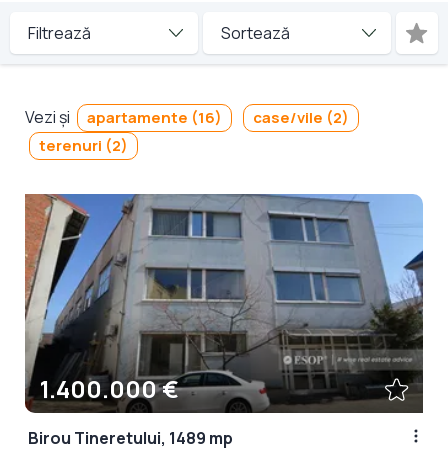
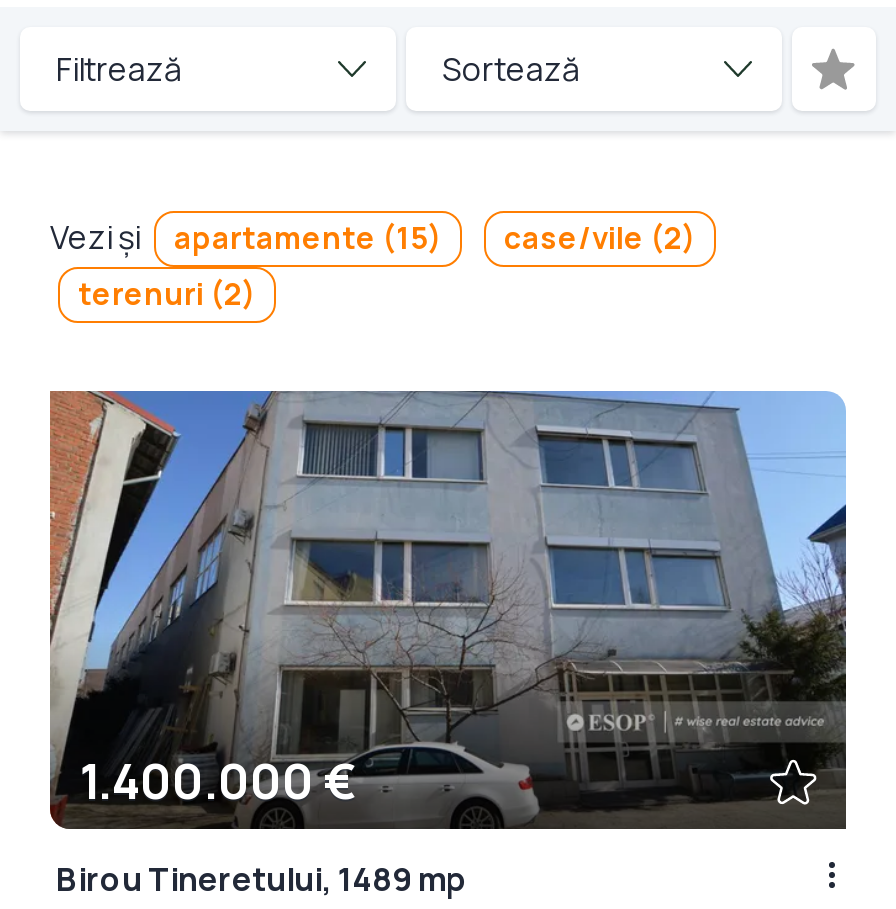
- Vezi și apartamente (16) case/vile (2)
+ Vezi și apartamente (15) case/vile (2)
